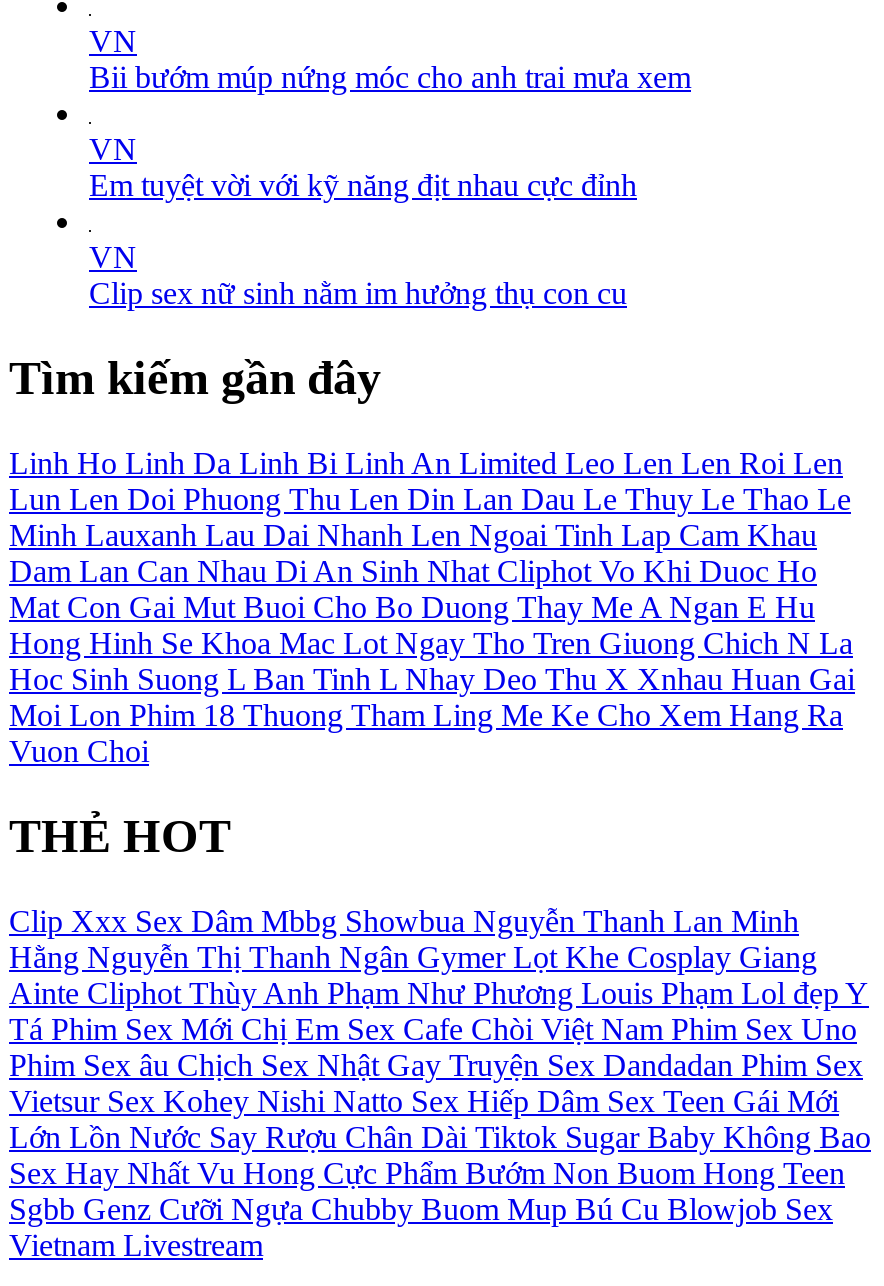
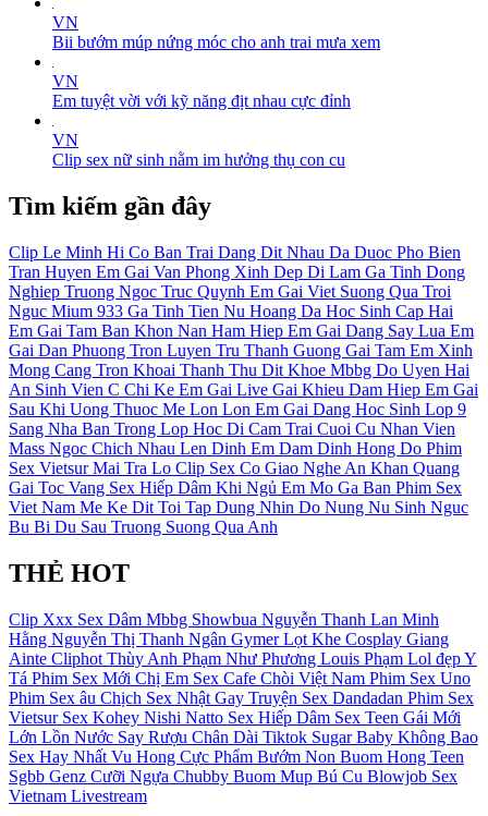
- Linh Ho Linh Da Linh Bi Linh An Limited Leo Len Len Roi Len
- Lun Len Doi Phuong Thu Len Din Lan Dau Le Thuy Le Thao Le
- Minh Lauxanh Lau Dai Nhanh Len Ngoai Tinh Lap Cam Khau
- Dam Lan Can Nhau Di An Sinh Nhat Cliphot Vo Khi Duoc Ho
- Mat Con Gai Mut Buoi Cho Bo Duong Thay Me A Ngan E Hu
- Hong Hinh Se Khoa Mac Lot Ngay Tho Tren GiuongChich N La
- Hoc Sinh Suong L Ban Tinh L Nhay Deo Thu X Xnhau Huan Gai
- Moi Lon Phim 18 Thuong Tham Ling Me Ke Cho Xem Hang Ra
- Vuon Choi
+ Clip Le Minh Hi Co Ban Trai Dang Dit Nhau Da Duoc Pho Bien
+ Tran Huyen Em Gai Van Phong Xinh Dep Di Lam Ga Tinh Dong
+ Nghiep Truong Ngoc Truc Quynh Em Gai Viet Suong Qua Troi
+ Nguc Mium 933 Ga Tinh Tien Nu Hoang Da Hoc Sinh Cap Hai
+ Em Gai Tam Ban Khon Nan Ham Hiep Em Gai Dang Say Lua Em
+ Gai Dan Phuong Tron Luyen Tru Thanh Guong Gai Tam Em Xinh
+ Mong Cang Tron Khoai Thanh Thu Dit Khoe Mbbg Do Uyen Hai
+ An Sinh Vien C Chi Ke Em Gai Live Gai Khieu Dam Hiep Em Gai
+ Sau Khi Uong Thuoc Me Lon Lon Em Gai Dang Hoc Sinh Lop 9
+ Sang Nha Ban Trong Lop Hoc Di Cam Trai Cuoi Cu Nhan Vien
+ Mass Ngoc Chich Nhau Len Dinh Em Dam Dinh Hong Do Phim
+ Sex Vietsur Mai Tra Lo Clip Sex Co Giao Nghe An Khan Quang
+ Gai Toc Vang Sex Hiếp Dâm Khi Ngủ Em Mo Ga Ban Phim Sex
+ Viet Nam Me Ke Dit Toi Tap Dung Nhin Do Nung Nu Sinh Nguc
+ Bu Bi Du Sau Truong Suong Qua Anh
